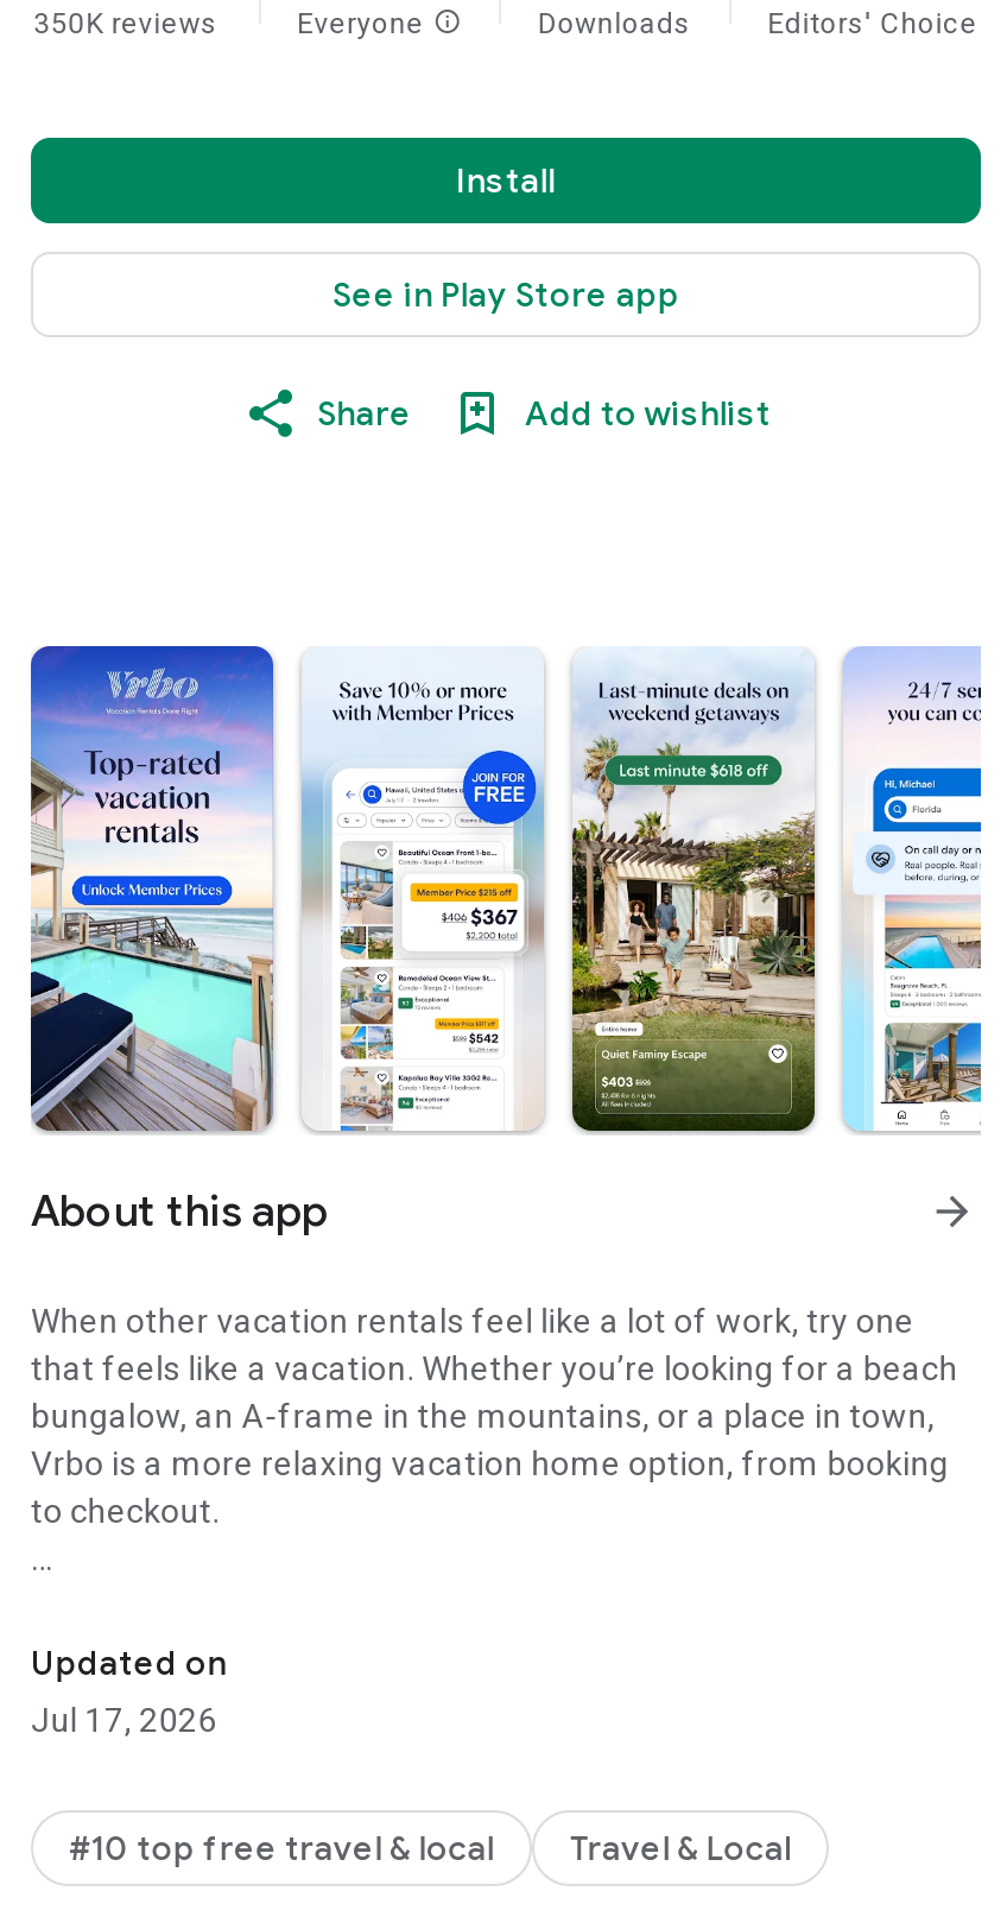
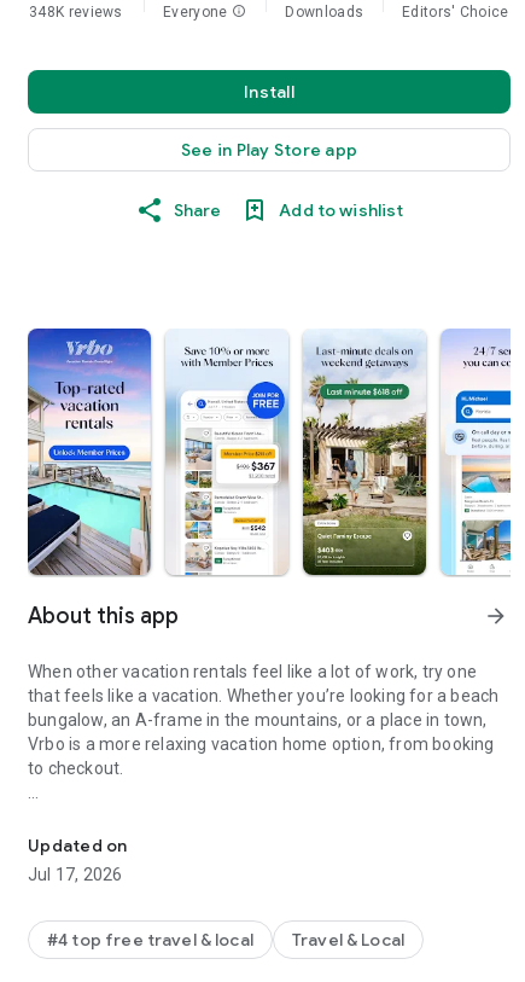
- 350K reviews
+ 348K reviews

- #10 top free travel & local
+ #4 top free travel & local
